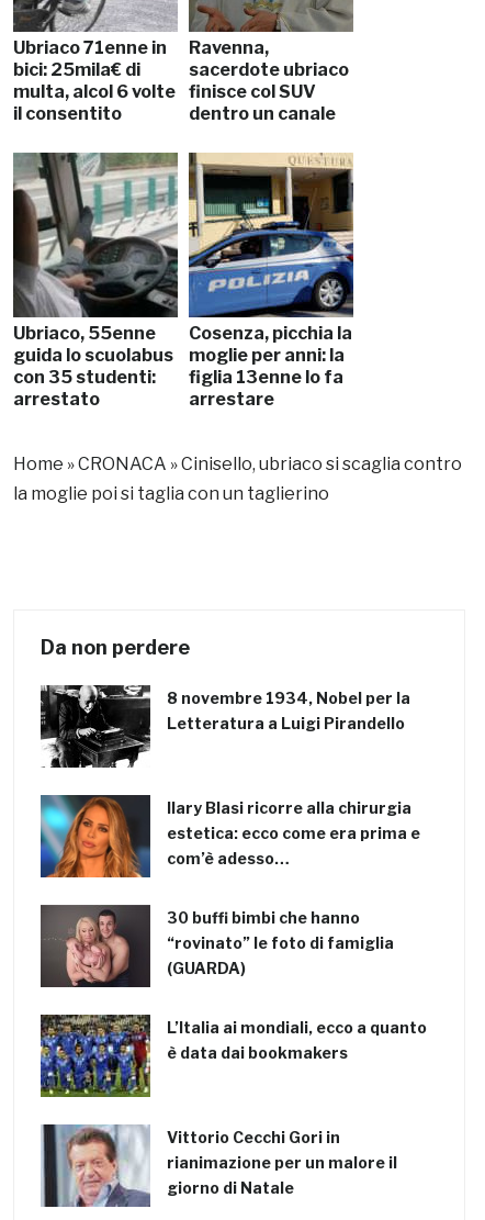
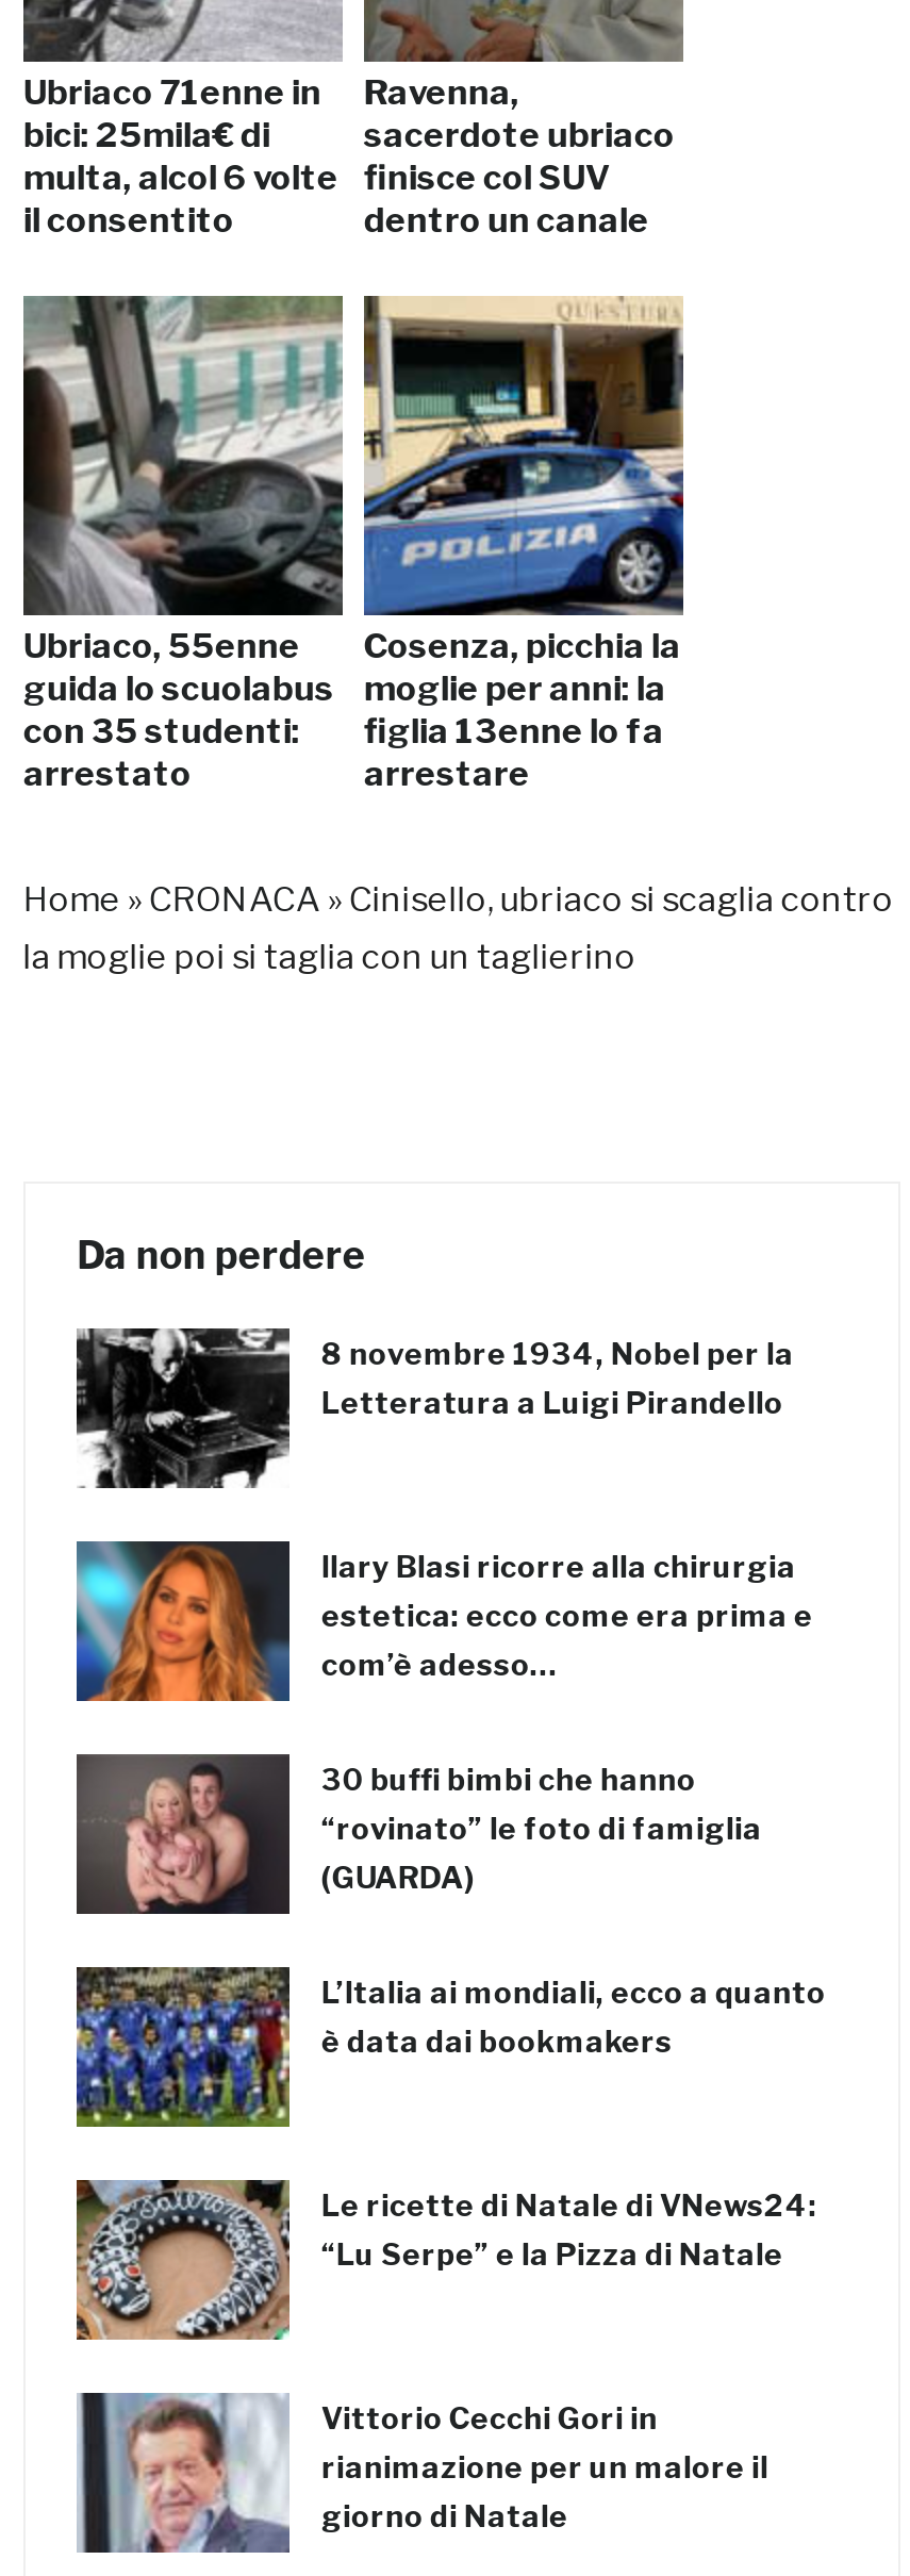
+ [image]
+ Le ricette di Natale di VNews24:
+ “Lu Serpe” e la Pizza di Natale
